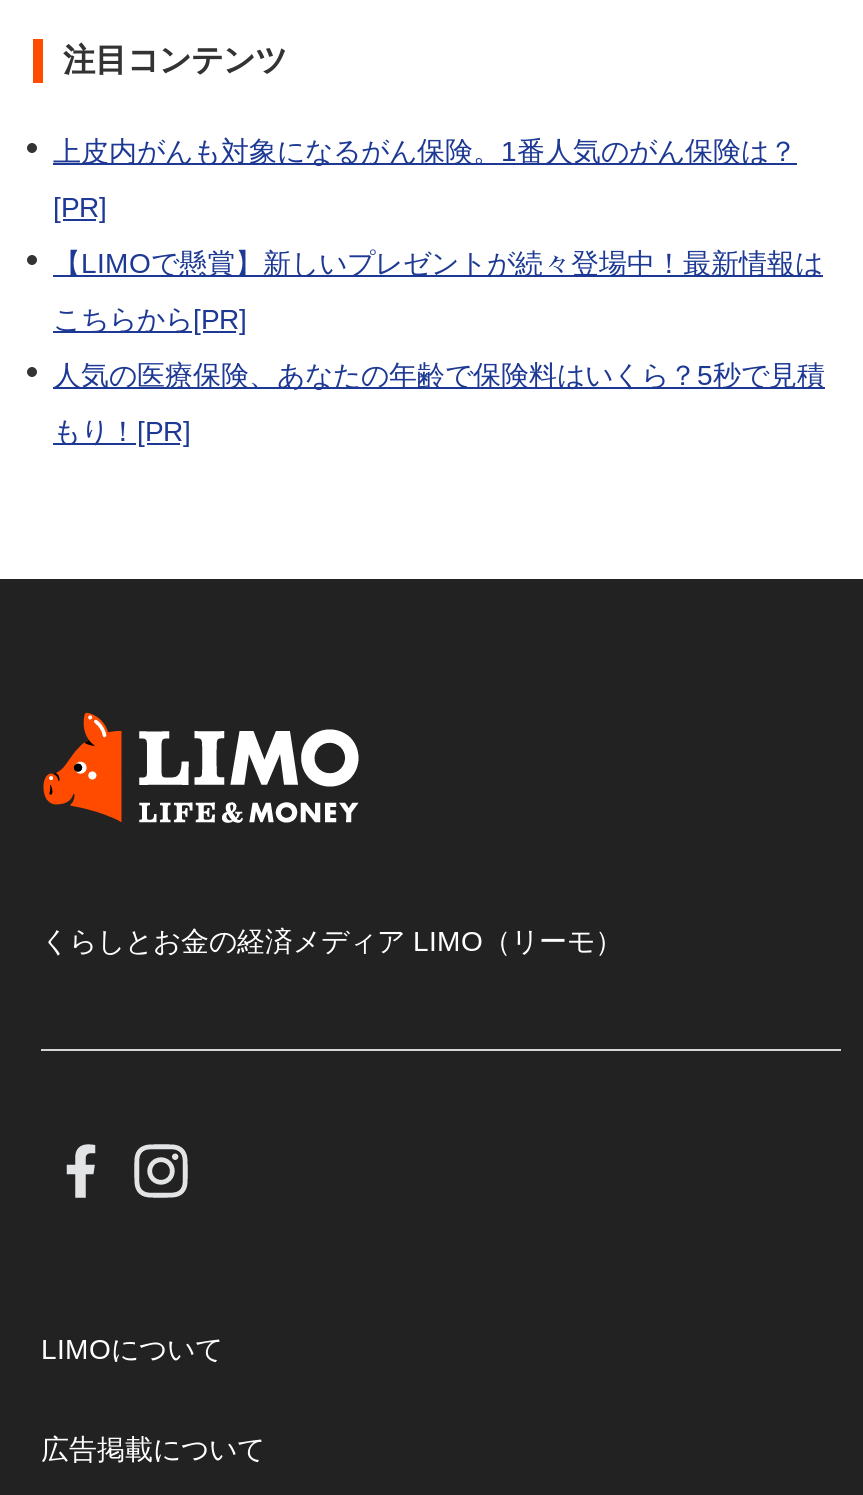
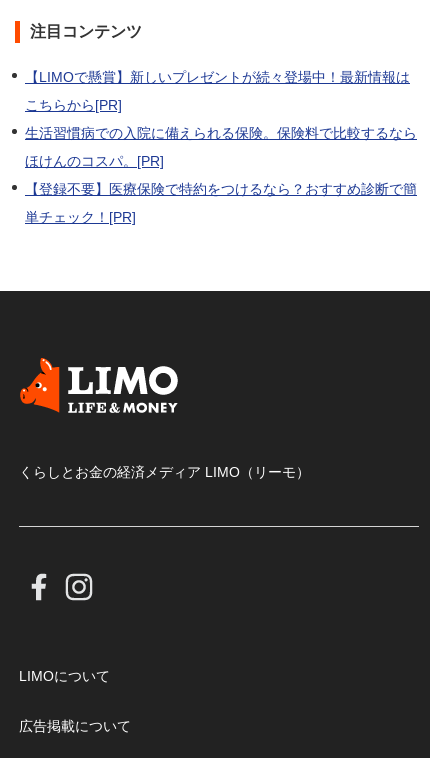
- 上皮内がんも対象になるがん保険。1番人気のがん保険は？
- [PR]

moved up: 【LIMOで懸賞】新しいプレゼントが続々登場中！最新情報は | こちらから[PR]

- 人気の医療保険、あなたの年齢で保険料はいくら？5秒で見積
- もり！[PR]
+ 生活習慣病での入院に備えられる保険。保険料で比較するなら
+ ほけんのコスパ。[PR]
+ 【登録不要】医療保険で特約をつけるなら？おすすめ診断で簡
+ 単チェック！[PR]
